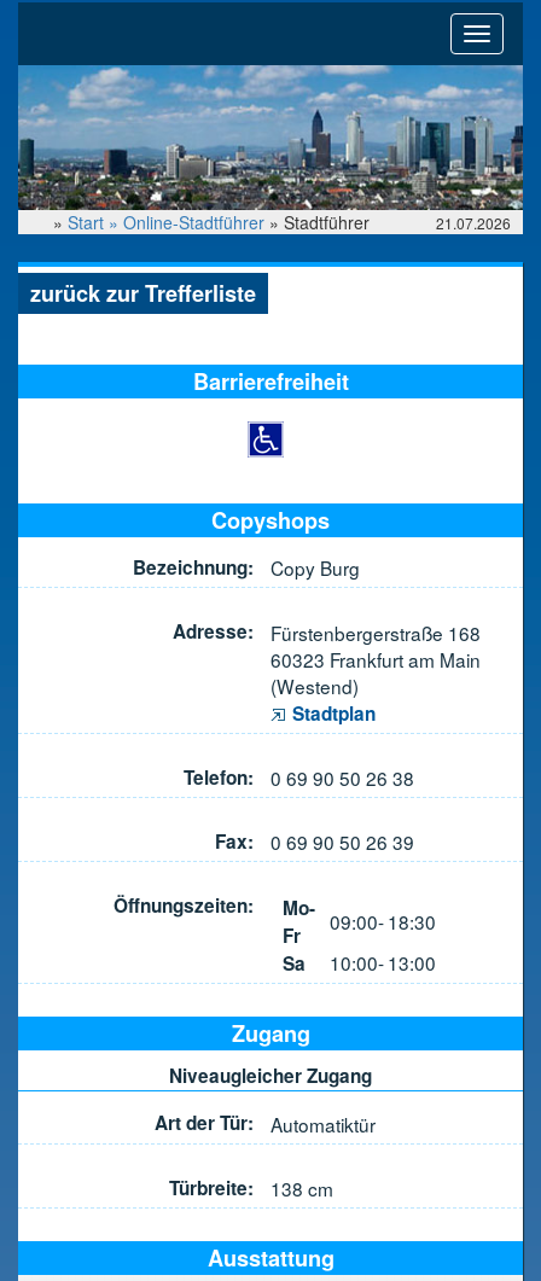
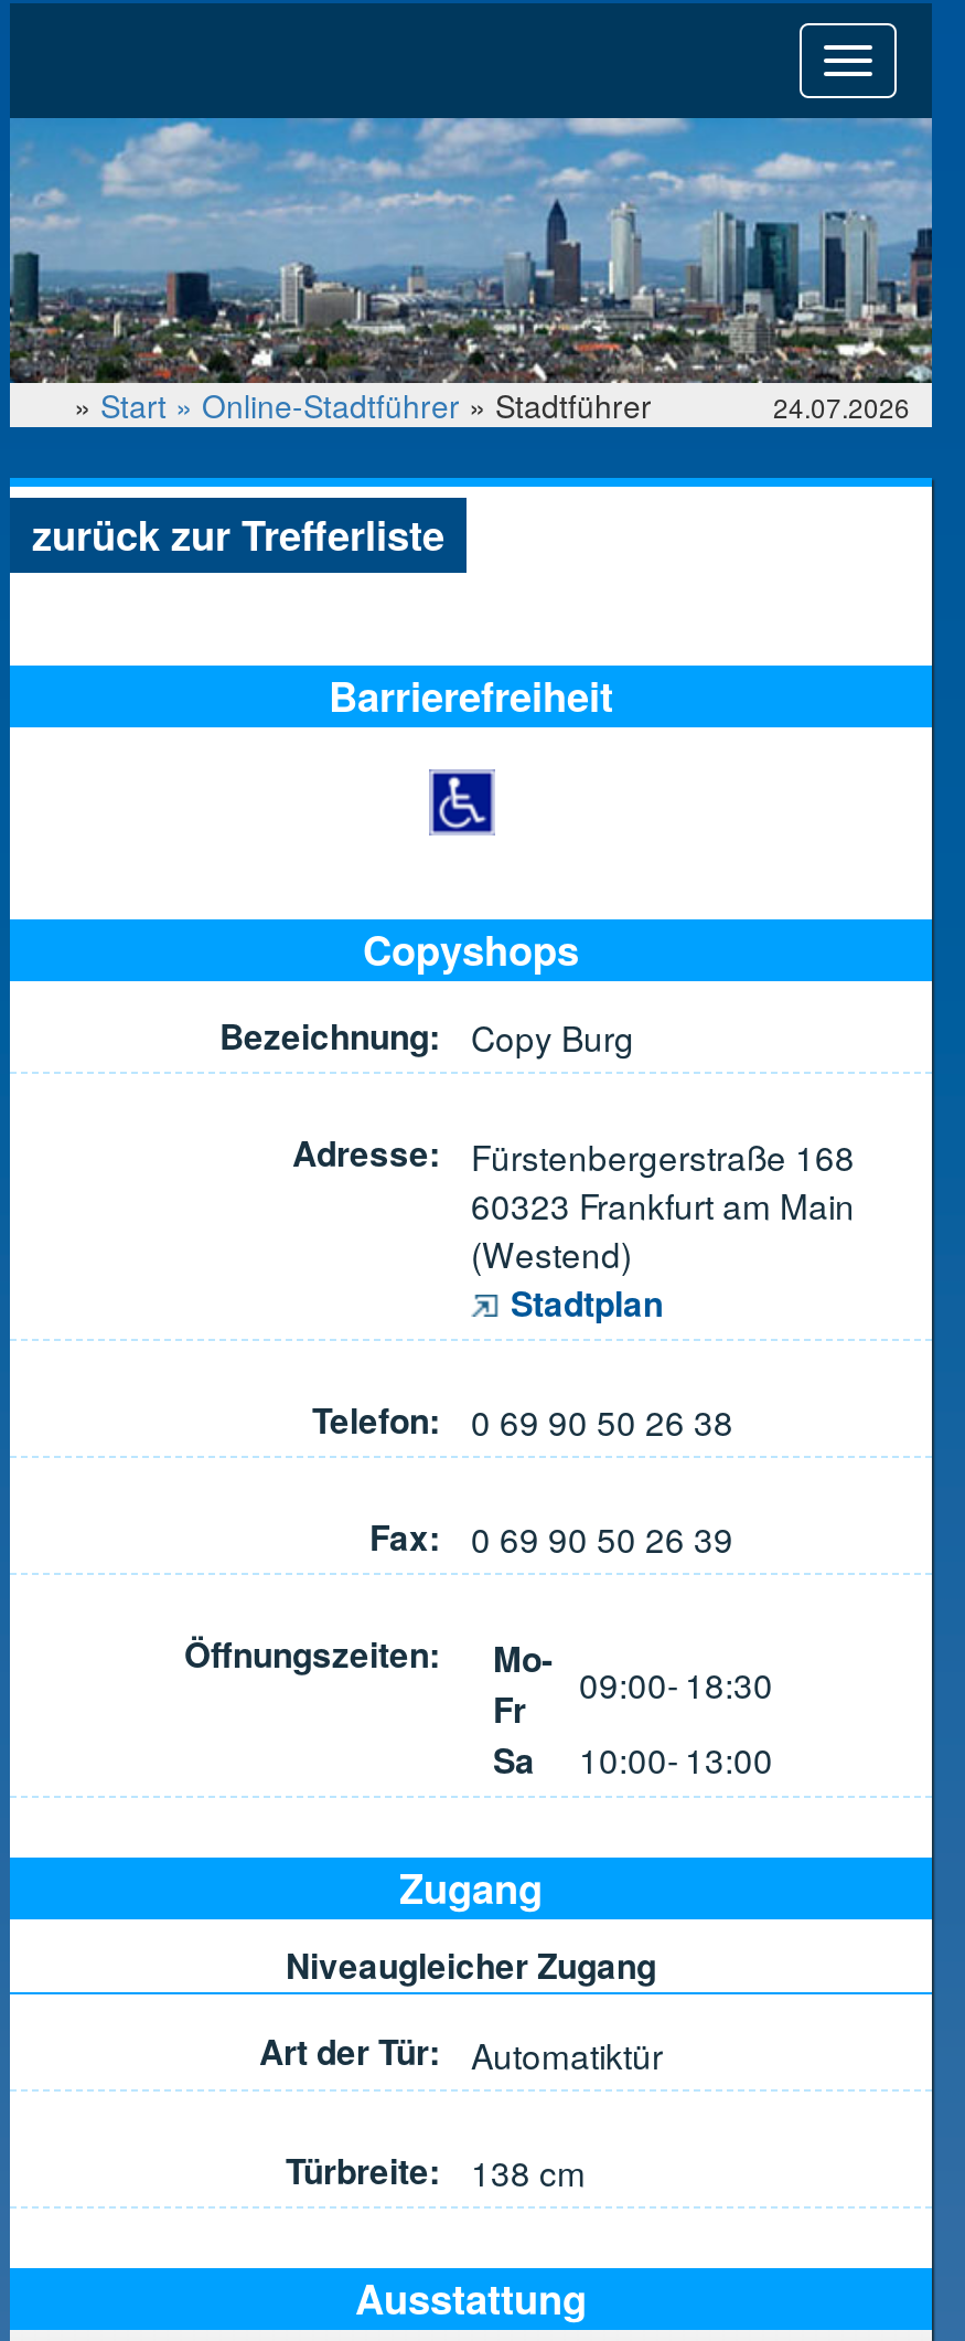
- 21.07.2026
+ 24.07.2026
